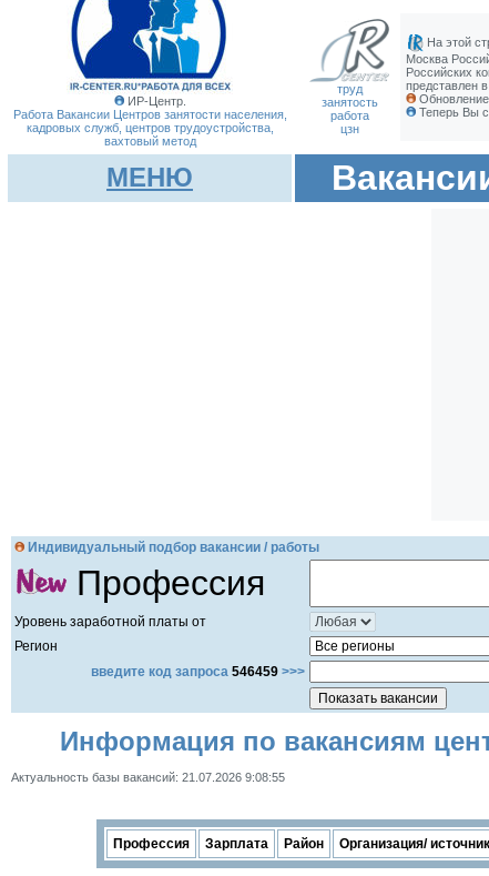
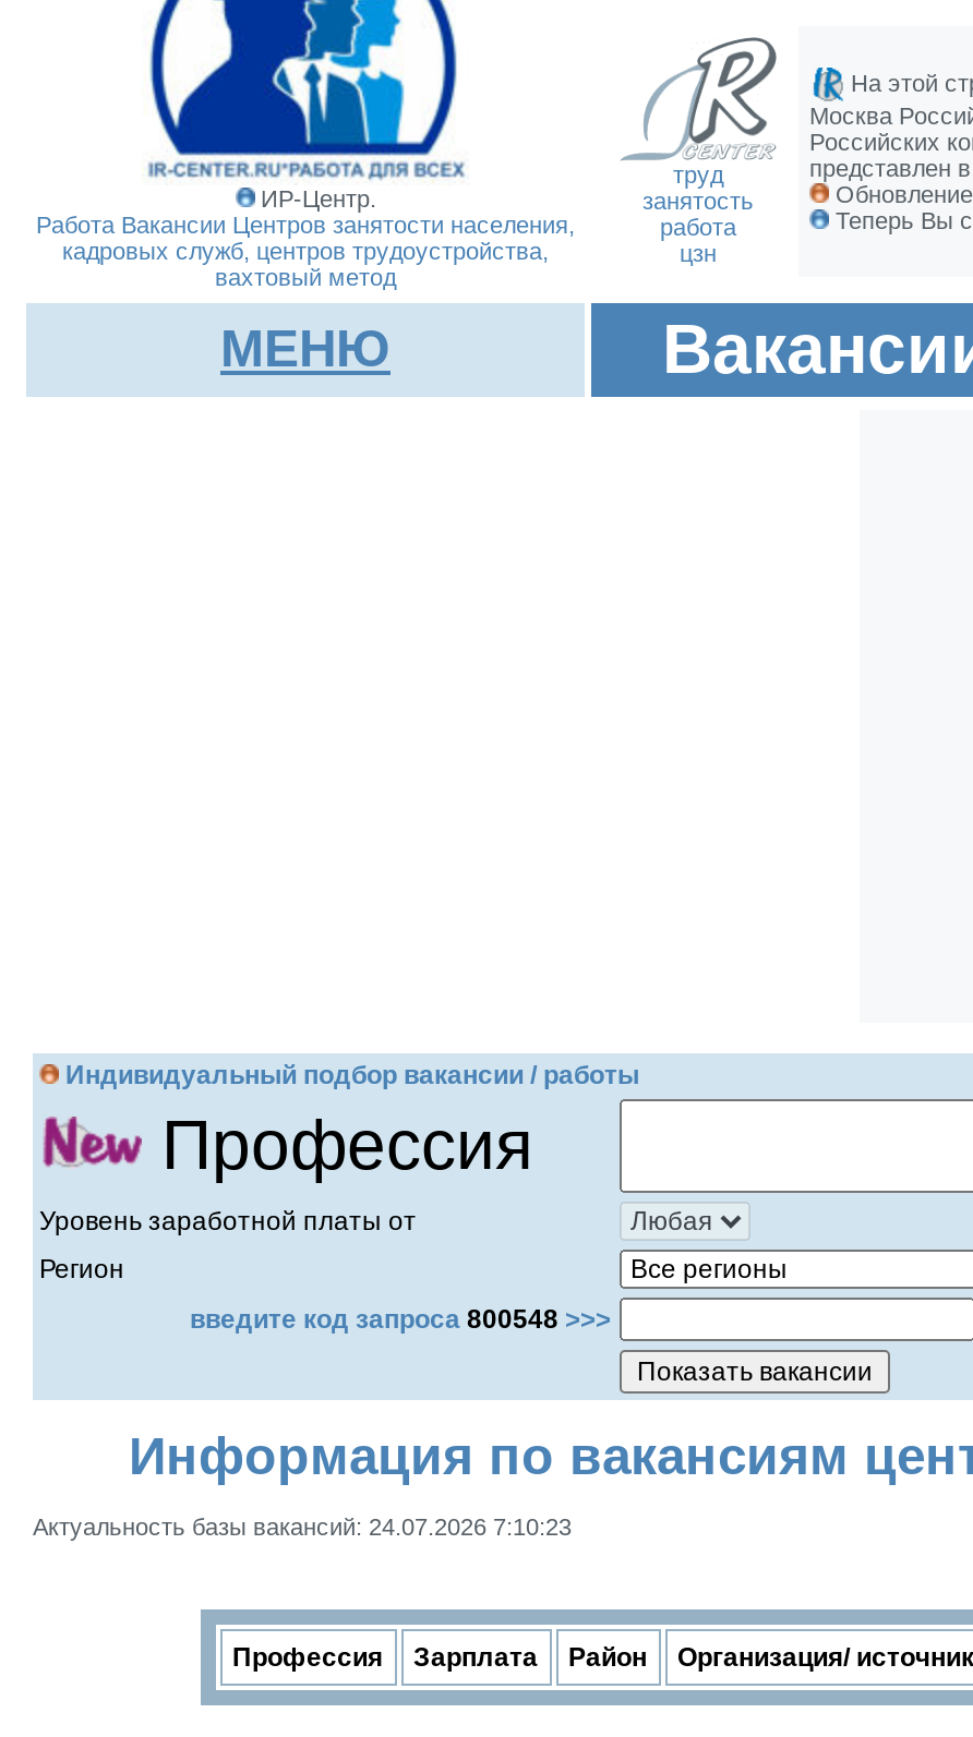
- введите код запроса 546459 >>>
+ введите код запроса 800548 >>>

- Актуальность базы вакансий: 21.07.2026 9:08:55
+ Актуальность базы вакансий: 24.07.2026 7:10:23
